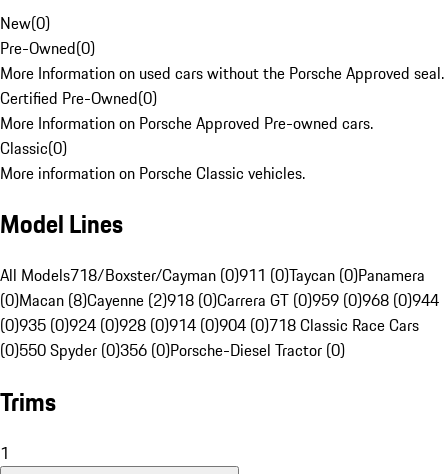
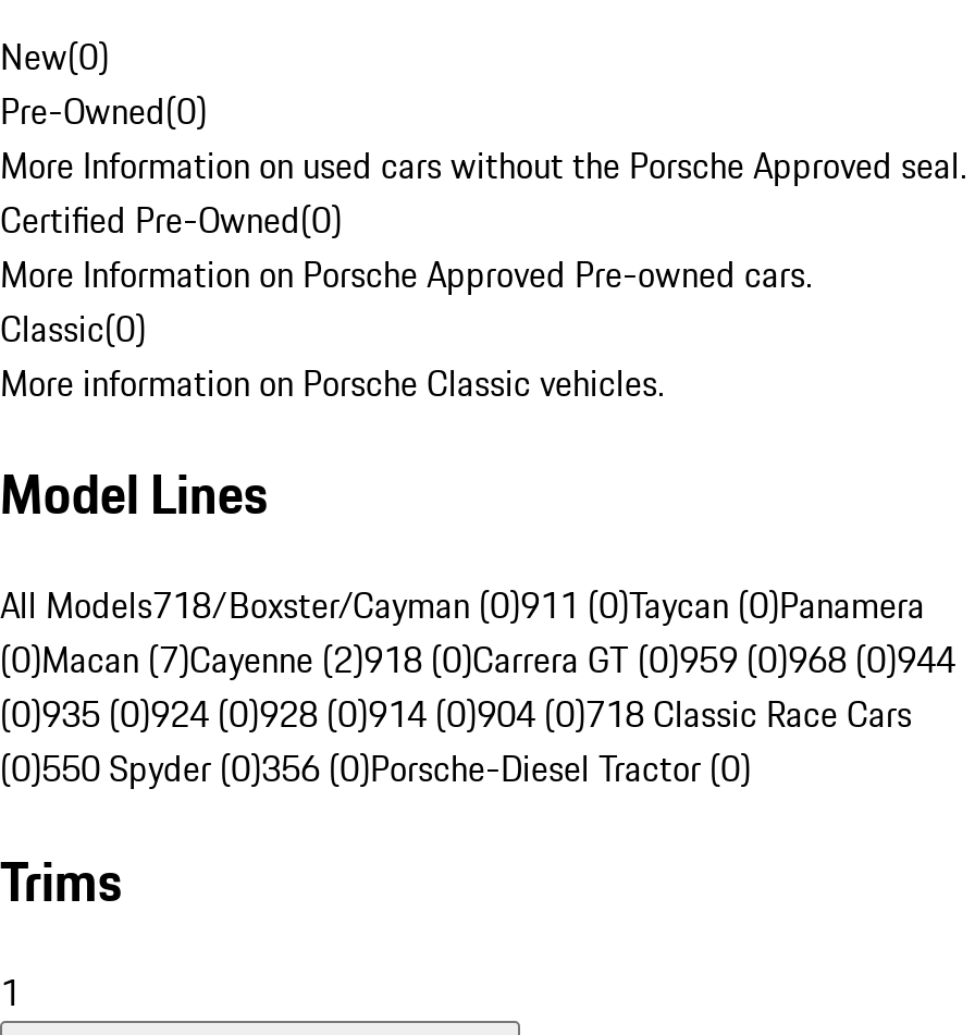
- (0)Macan (8)Cayenne (2)918 (0)Carrera GT (0)959 (0)968 (0)944
+ (0)Macan (7)Cayenne (2)918 (0)Carrera GT (0)959 (0)968 (0)944
